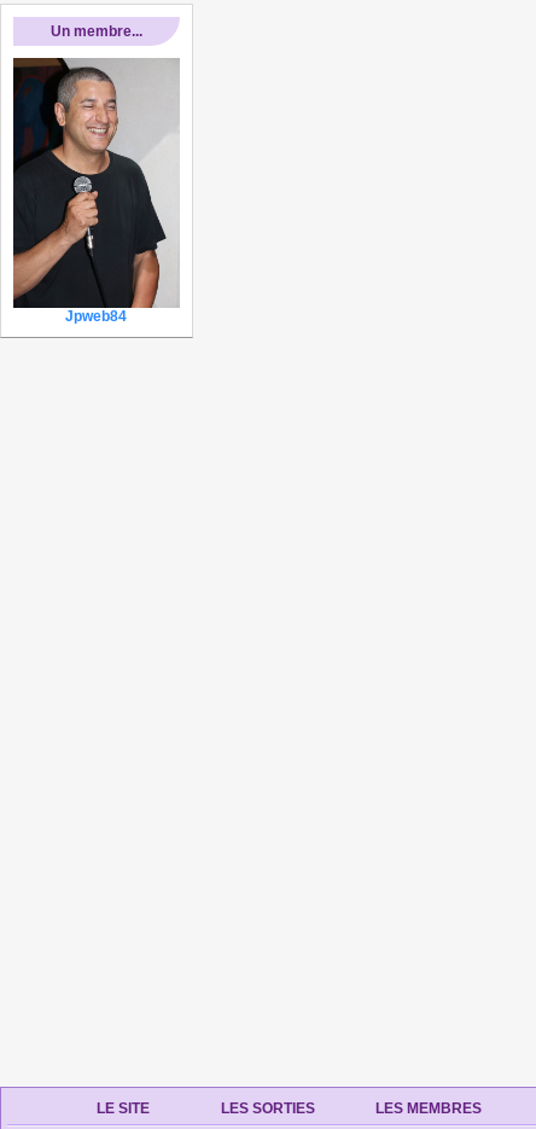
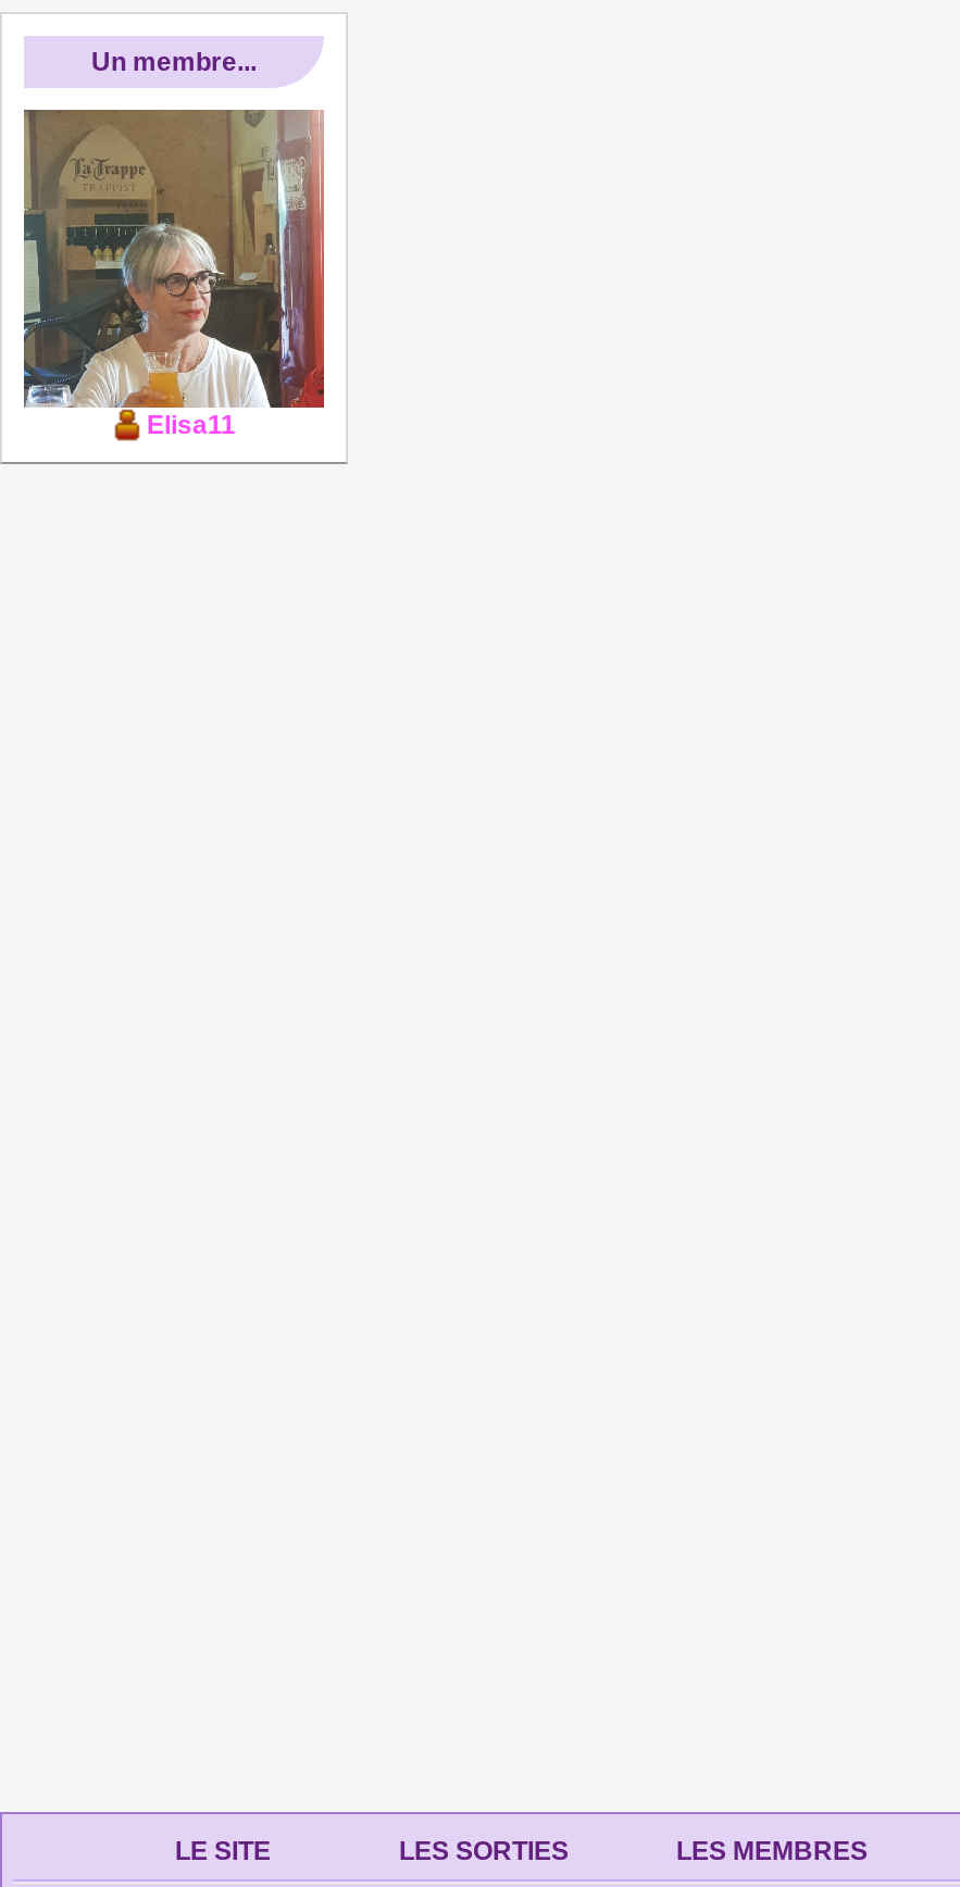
- [image]
- Jpweb84
+ [image]
+ Elisa11
